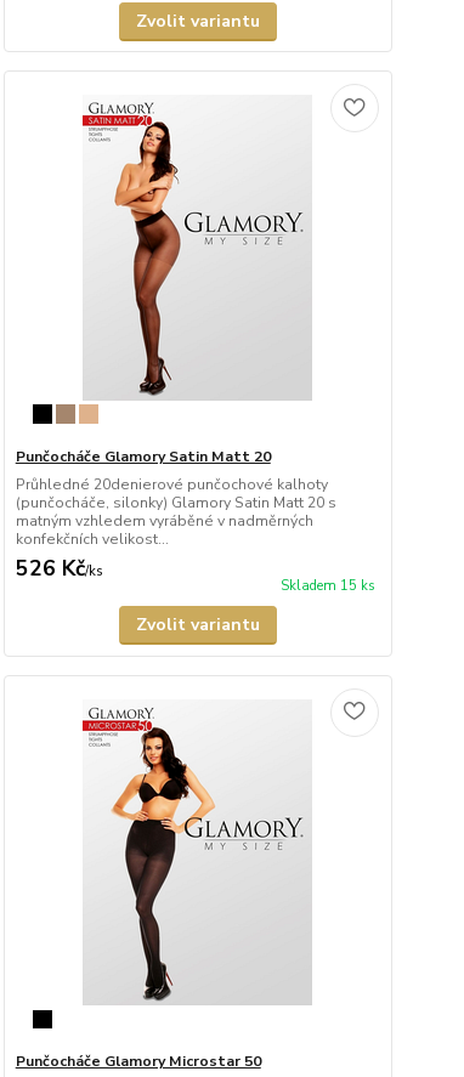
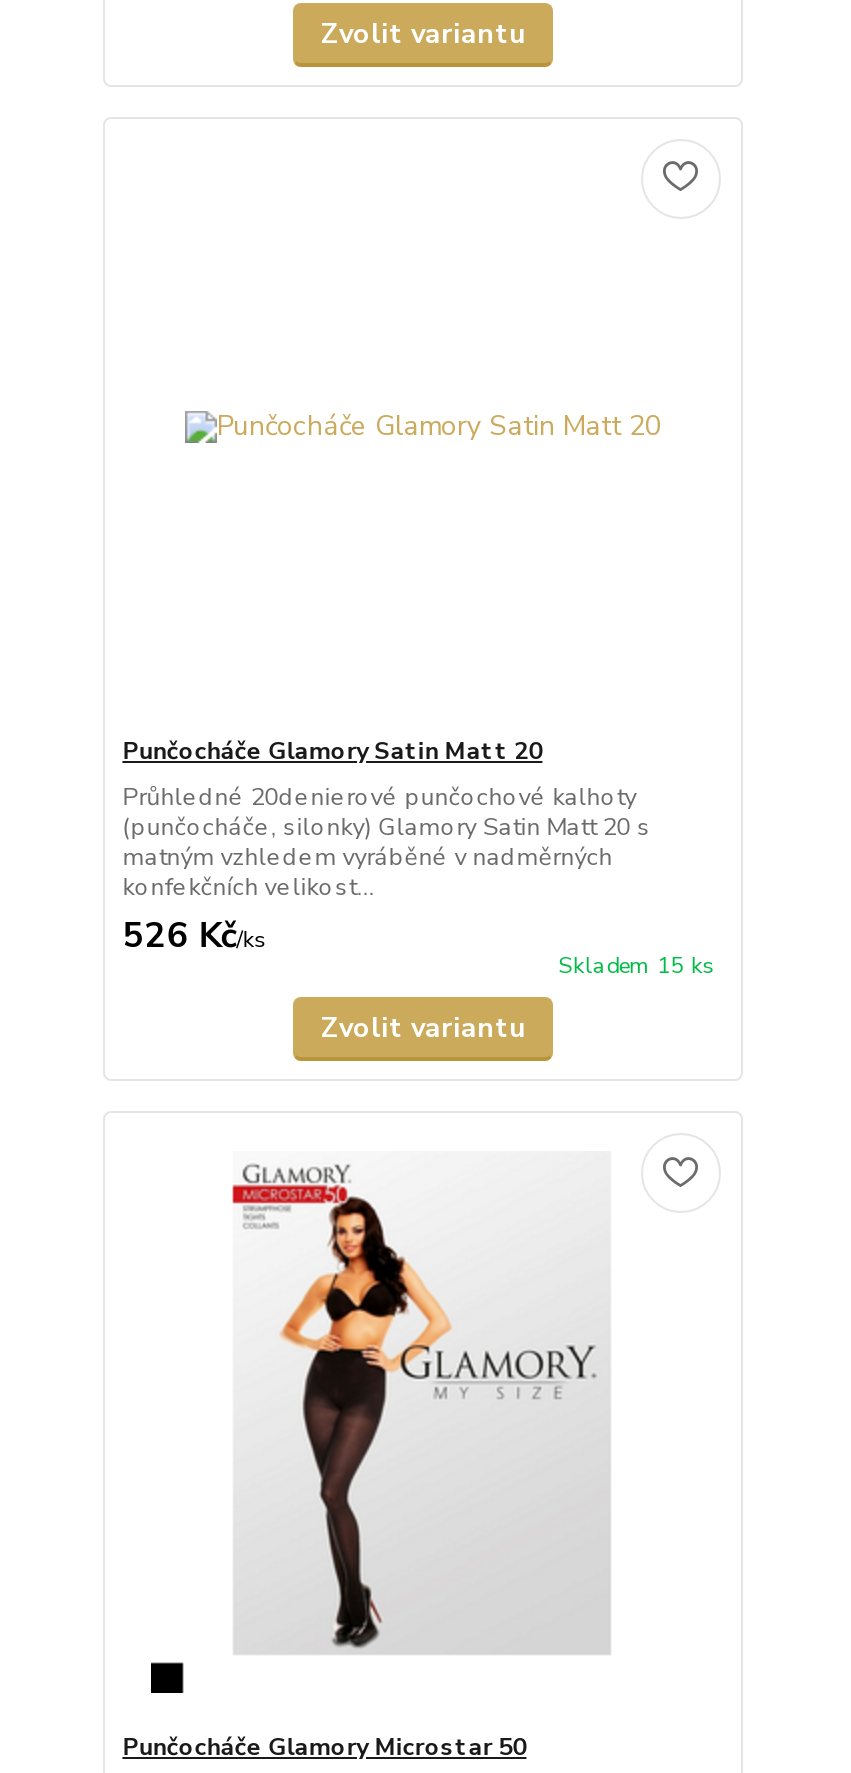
- [image]
